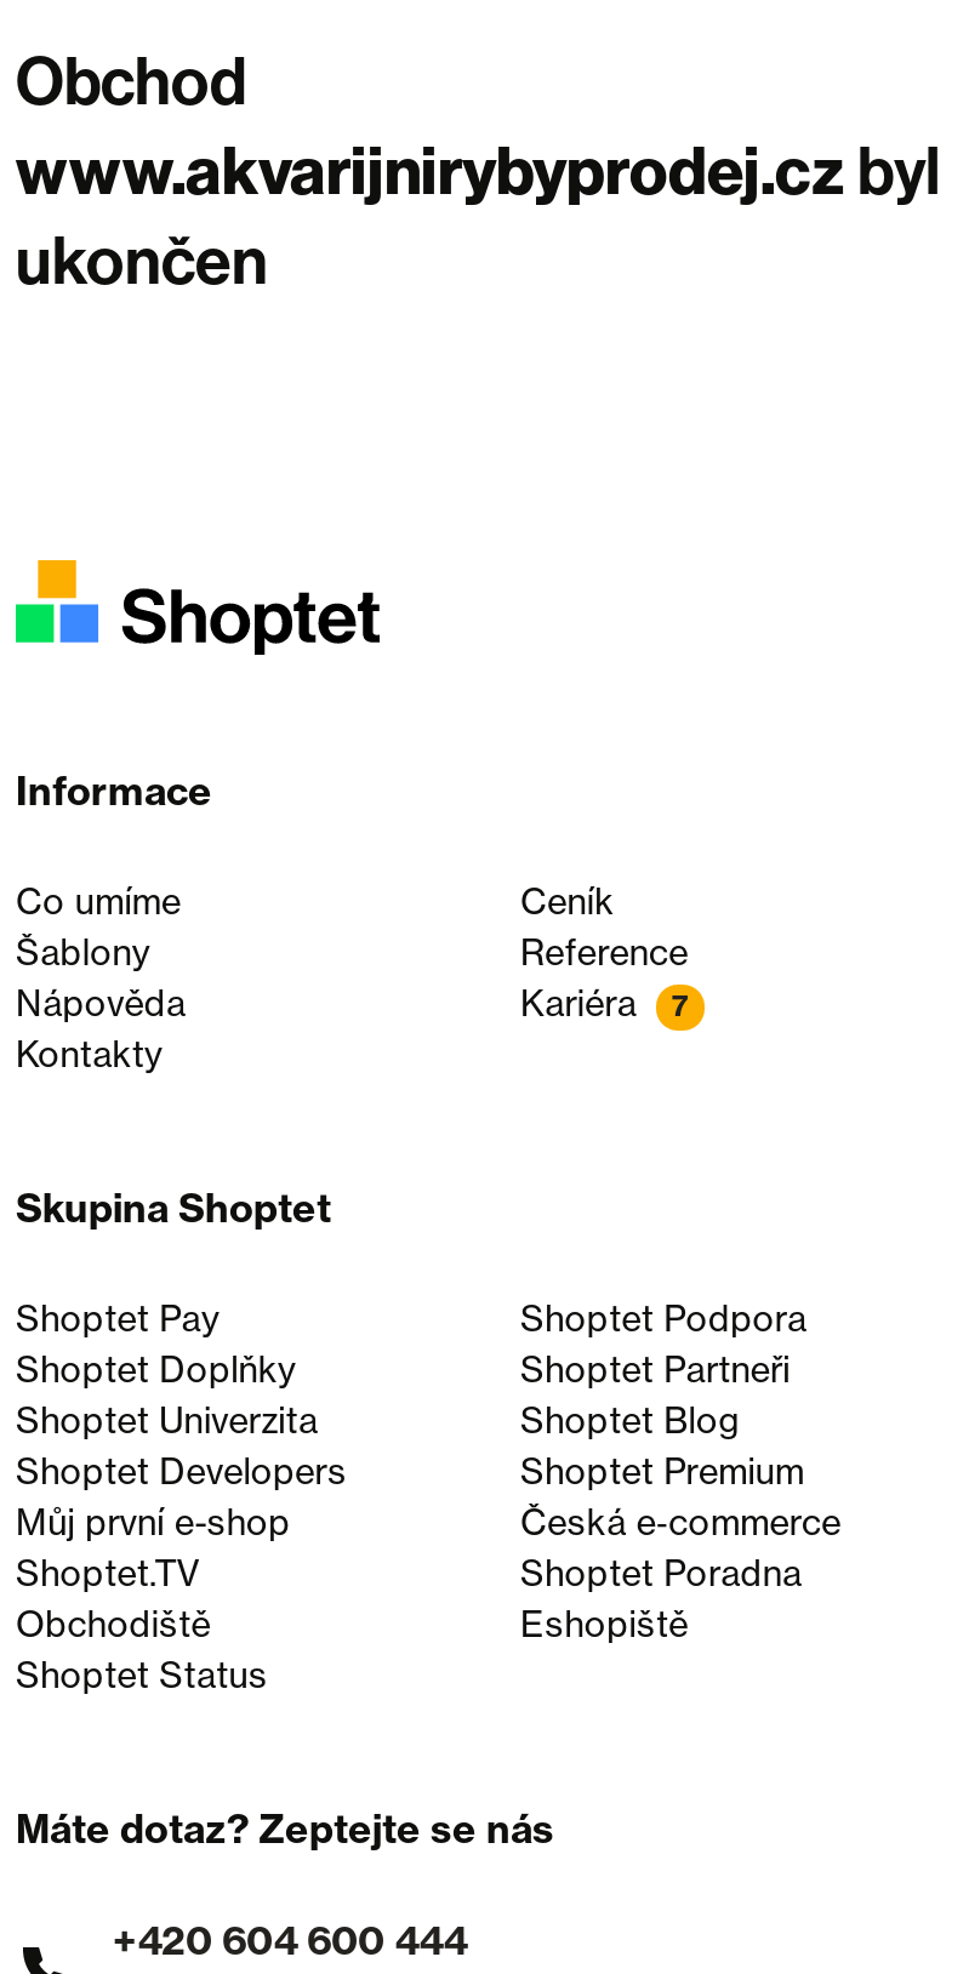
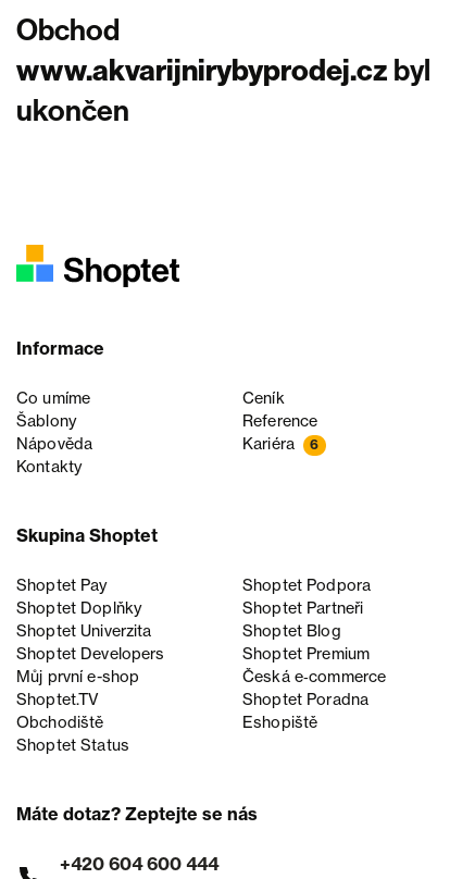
- Kariéra 7
+ Kariéra 6
